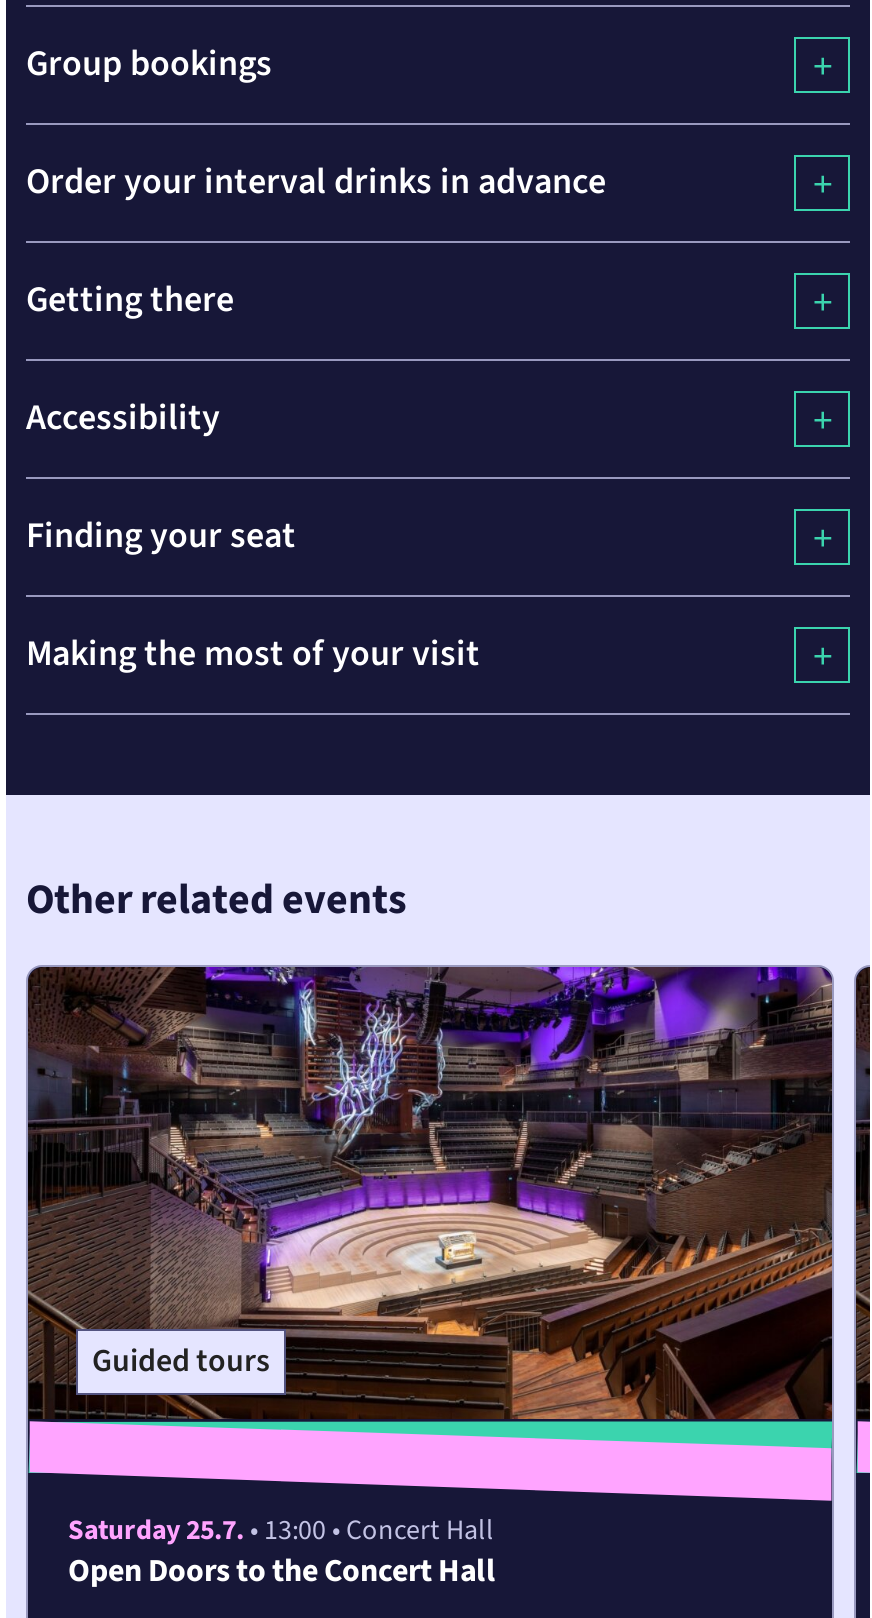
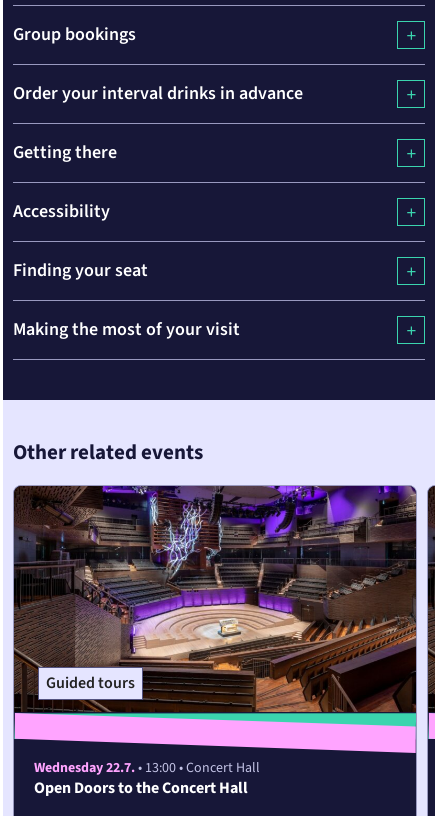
- Saturday 25.7. • 13:00 • Concert Hall
+ Wednesday 22.7. • 13:00 • Concert Hall
